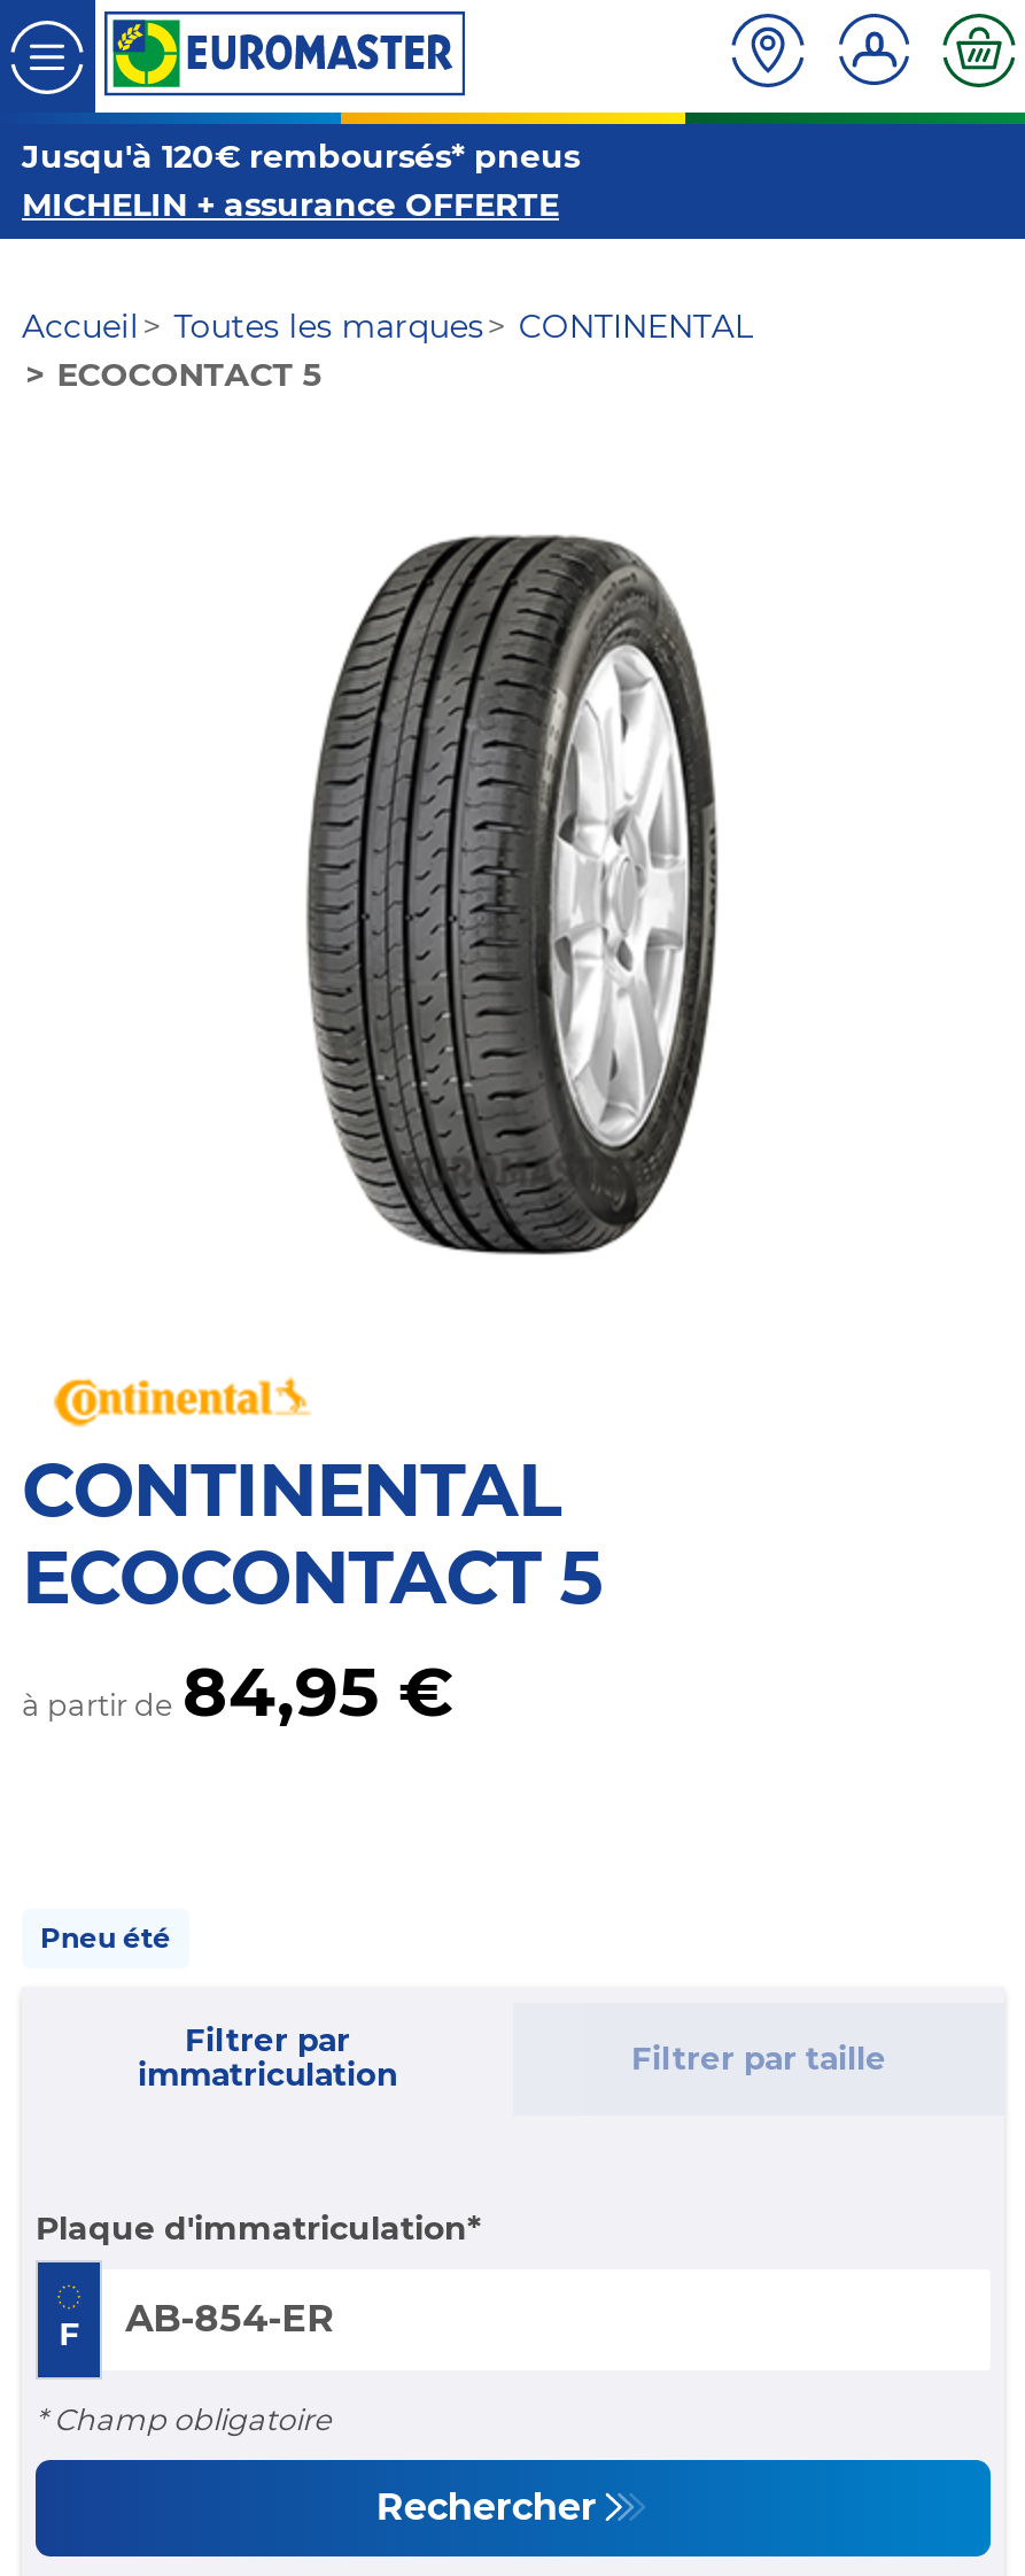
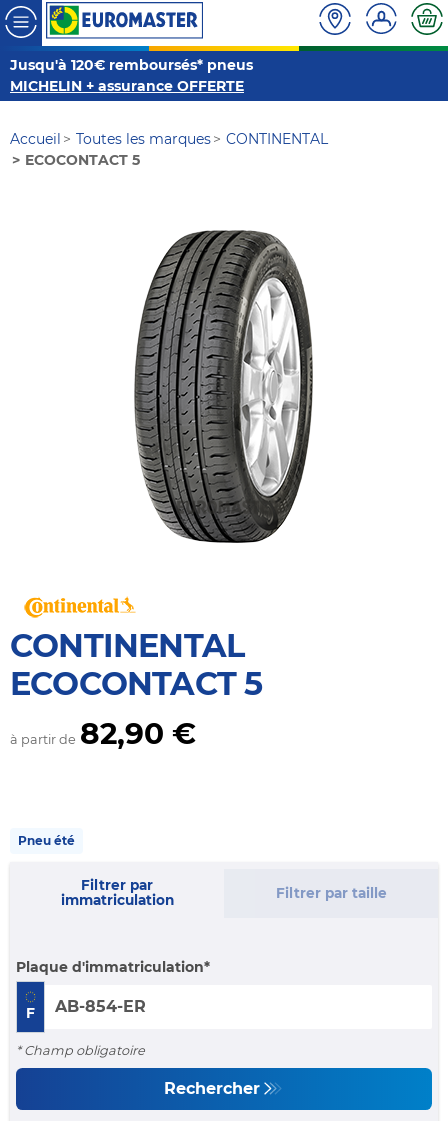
- à partir de 84,95 €
+ à partir de 82,90 €
